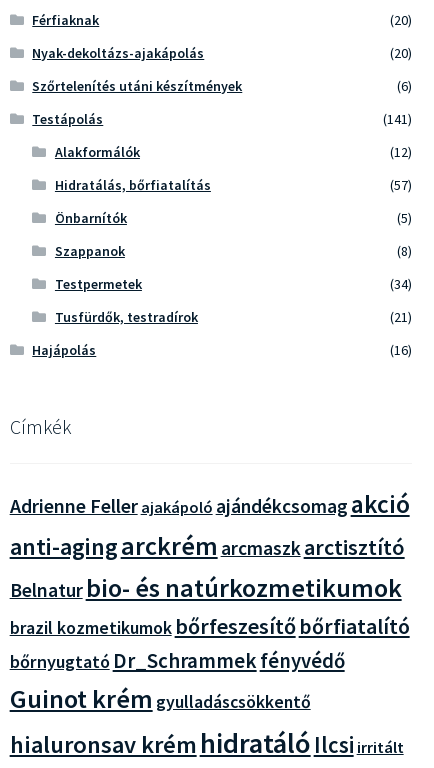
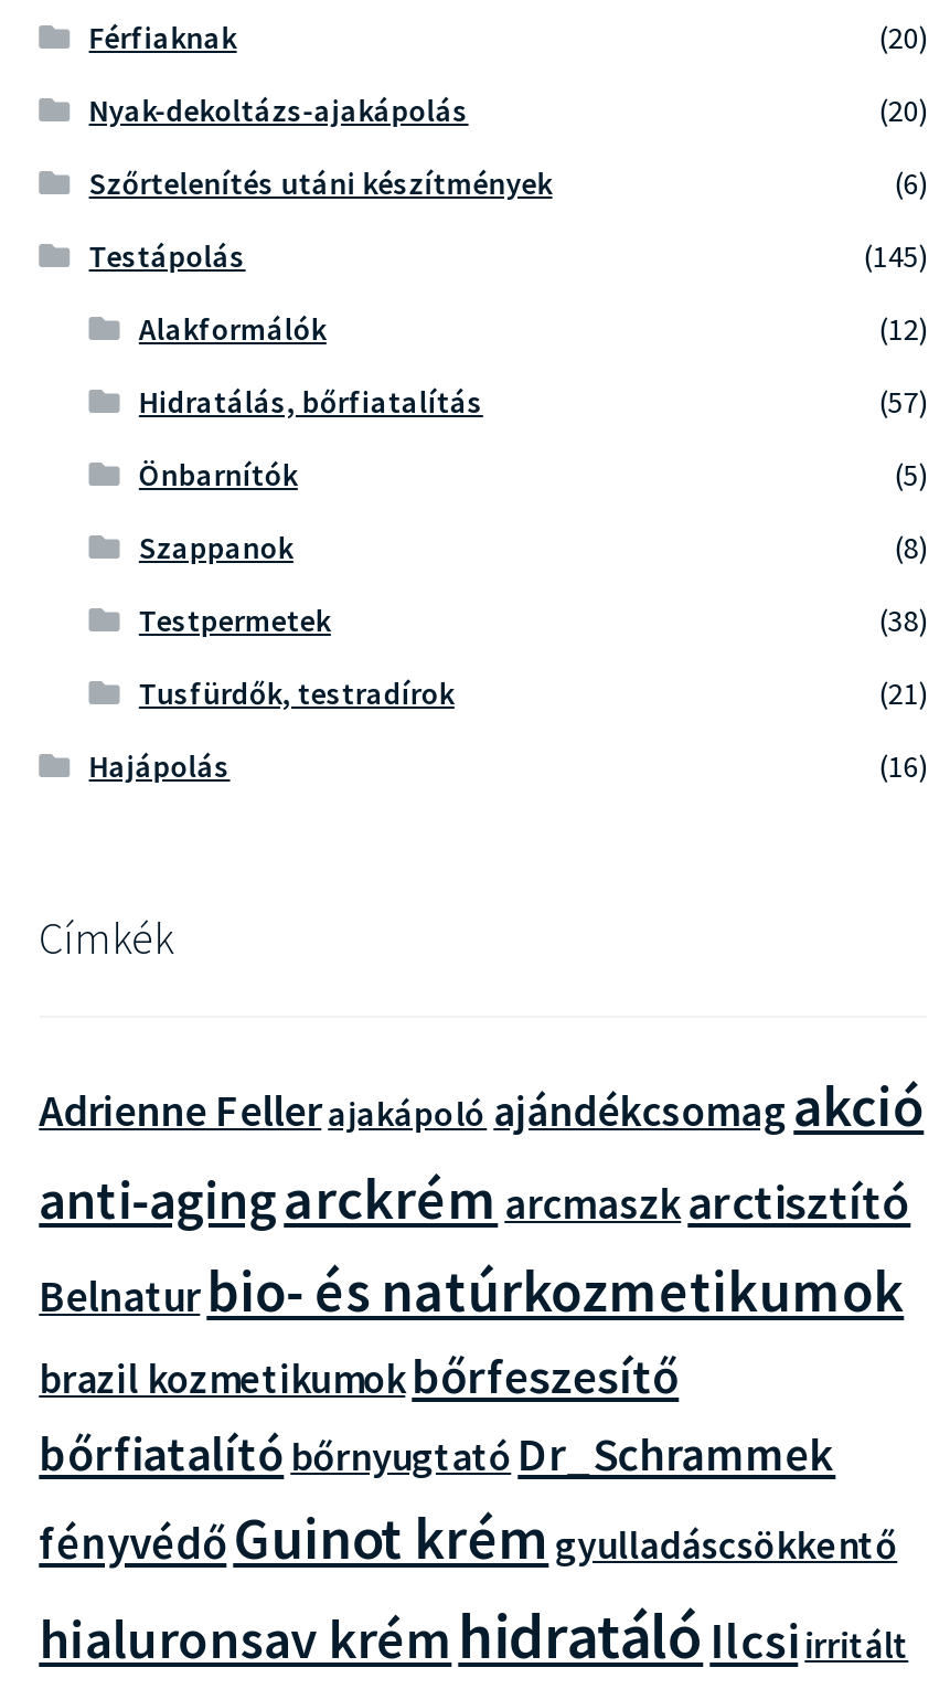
- (141)
+ (145)

- (34)
+ (38)
